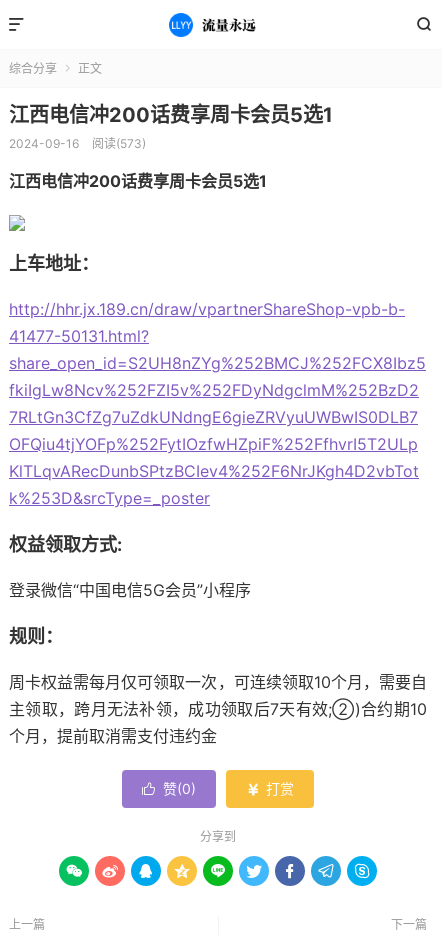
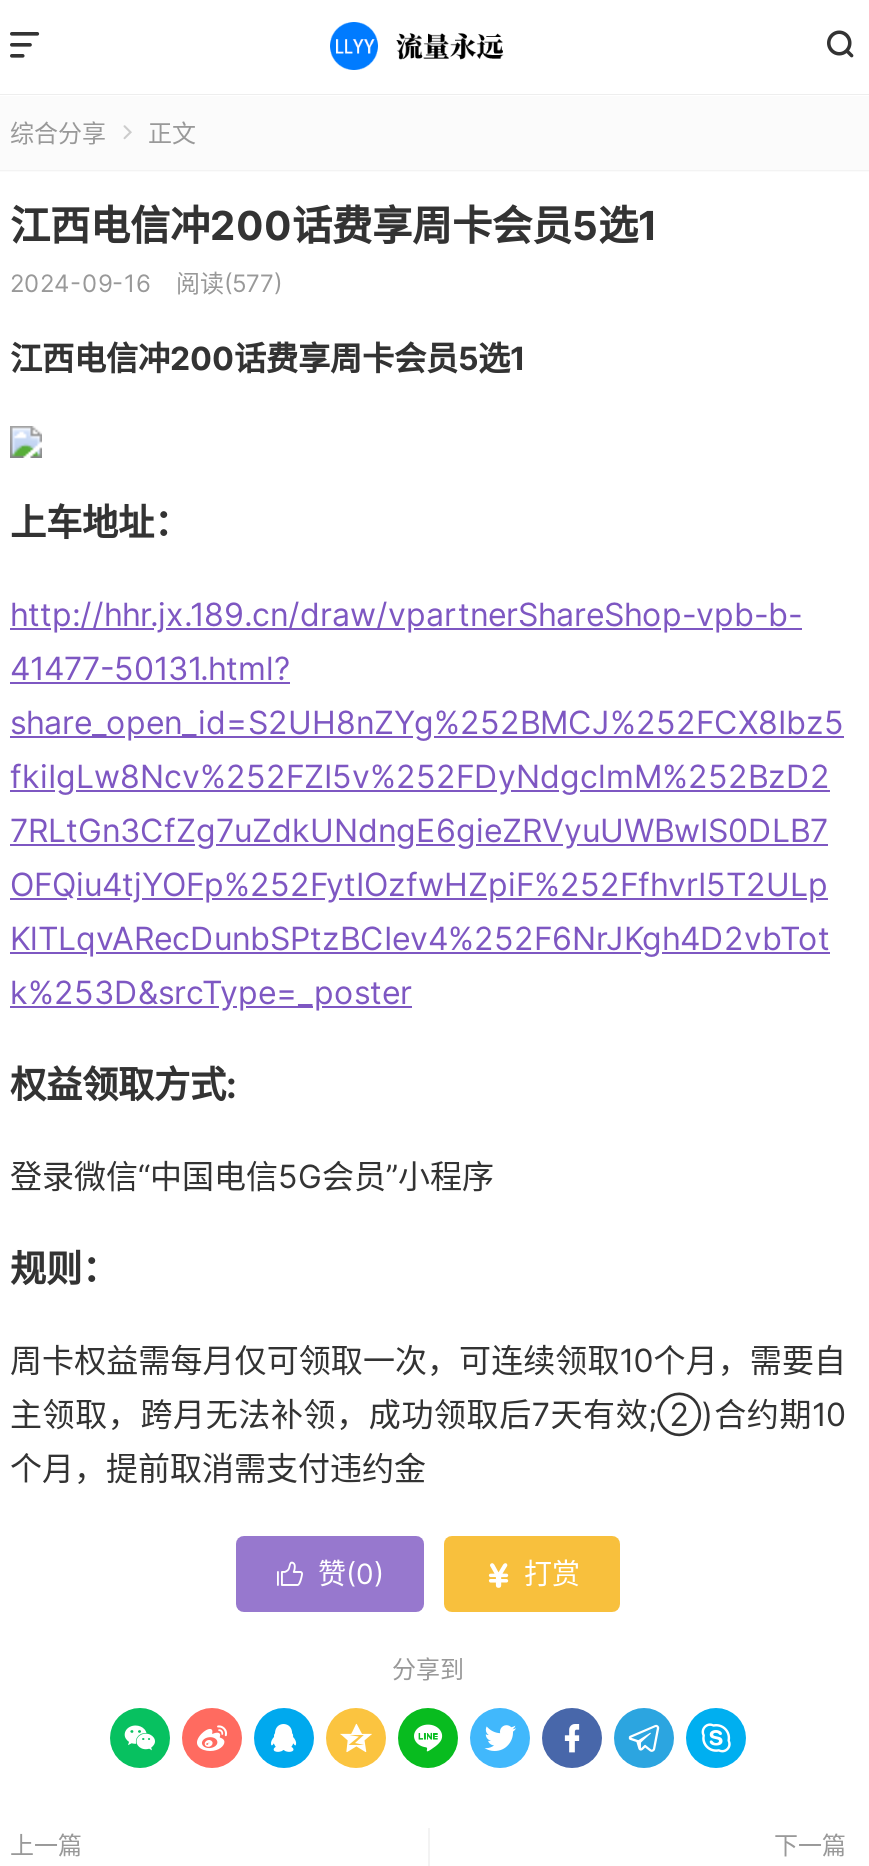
- 2024-09-16 阅读(573)
+ 2024-09-16 阅读(577)
